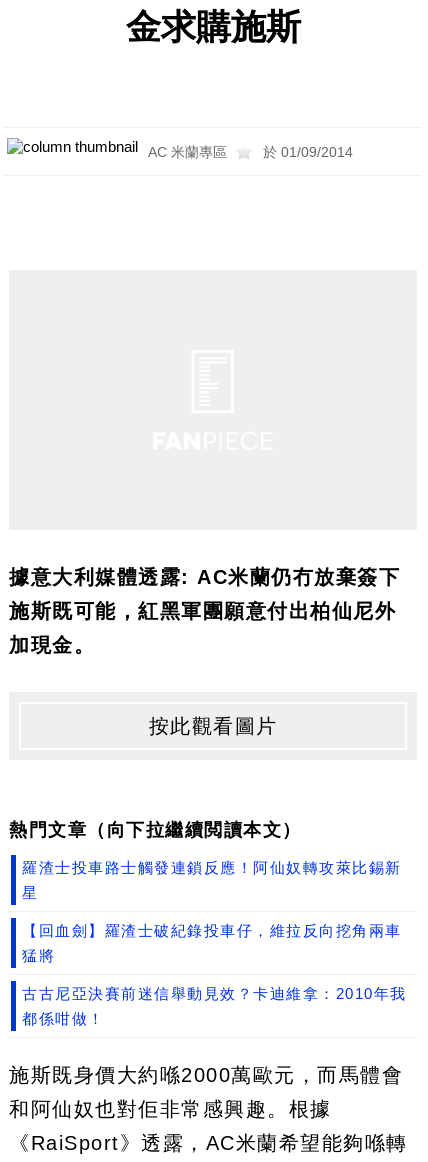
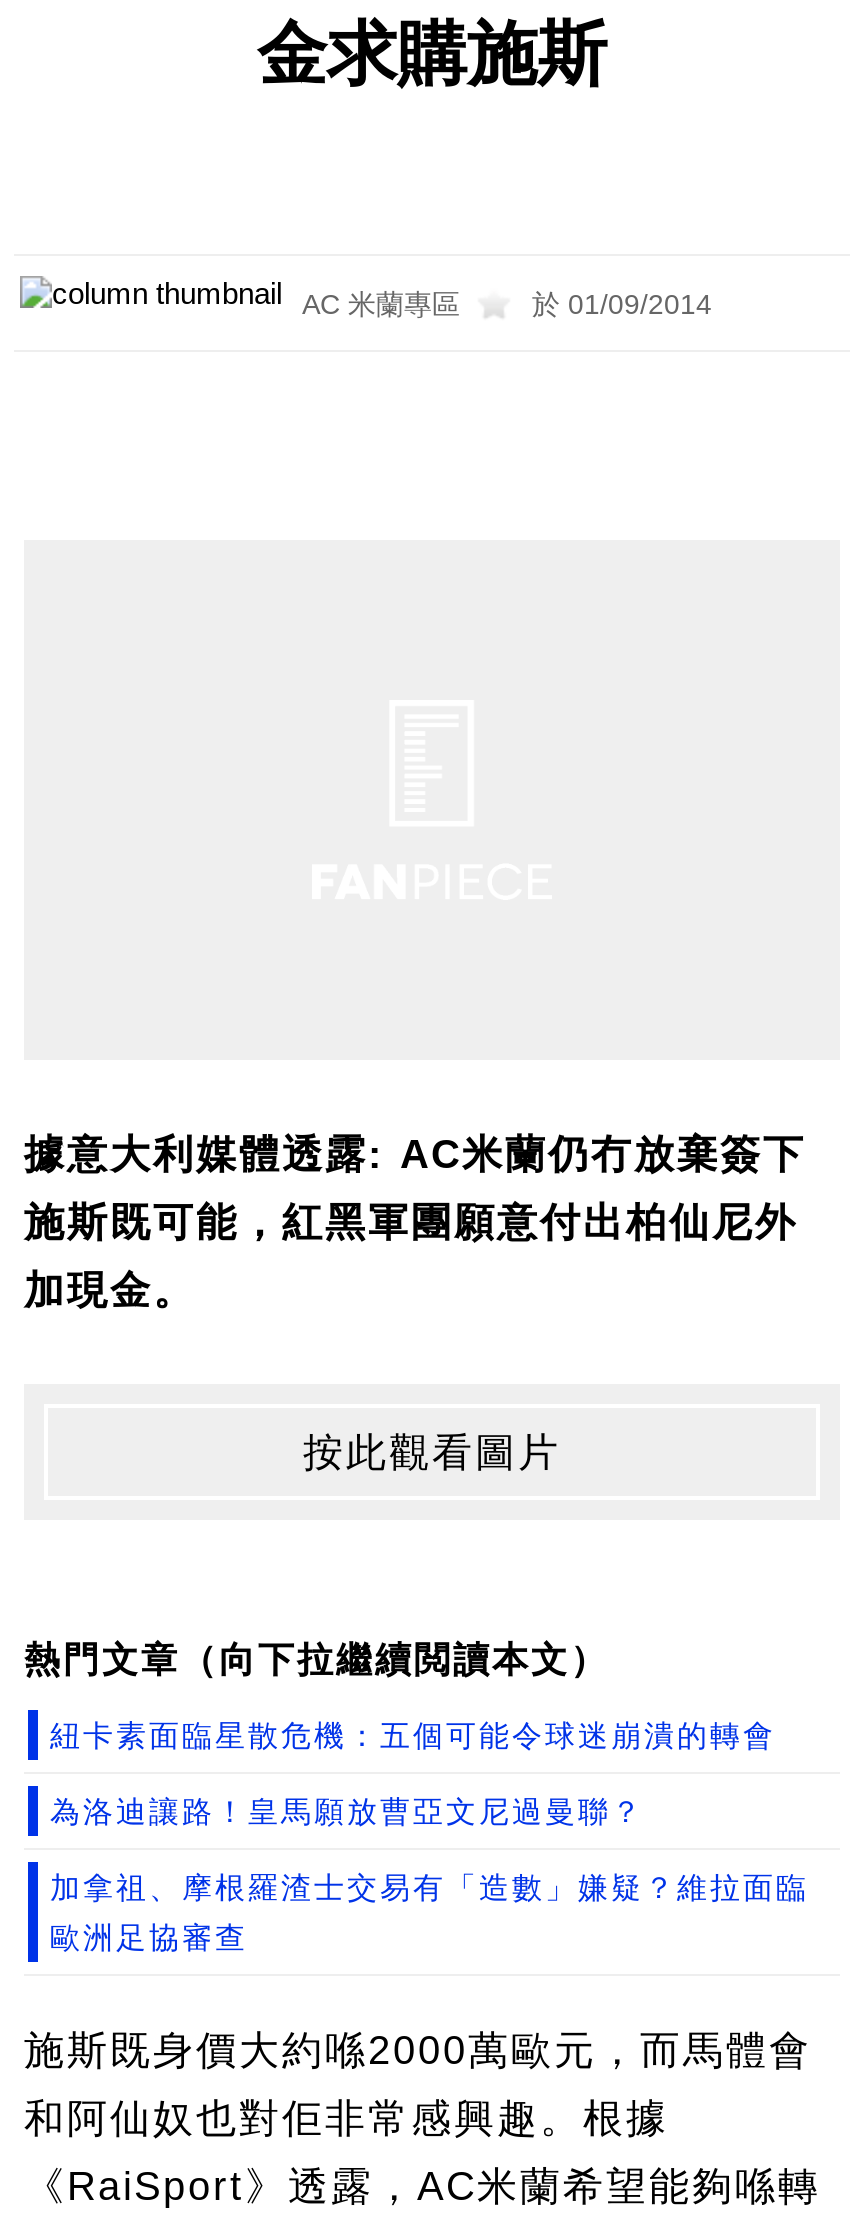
- 羅渣士投車路士觸發連鎖反應！阿仙奴轉攻萊比錫新
- 星
- 【回血劍】羅渣士破紀錄投車仔，維拉反向挖角兩車
- 猛將
- 古古尼亞決賽前迷信舉動見效？卡迪維拿：2010年我
- 都係咁做！
+ 紐卡素面臨星散危機：五個可能令球迷崩潰的轉會
+ 為洛迪讓路！皇馬願放曹亞文尼過曼聯？
+ 加拿祖、摩根羅渣士交易有「造數」嫌疑？維拉面臨
+ 歐洲足協審查
